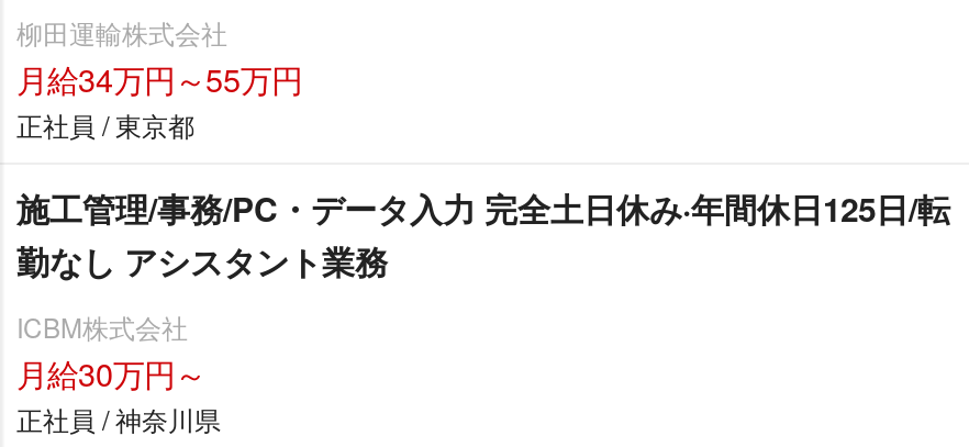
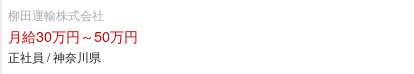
- 月給34万円～55万円
- 正社員 / 東京都
- 施工管理/事務/PC・データ入力 完全土日休み·年間休日125日/転
- 勤なし アシスタント業務
- ICBM株式会社
- 月給30万円～
+ 月給30万円～50万円
